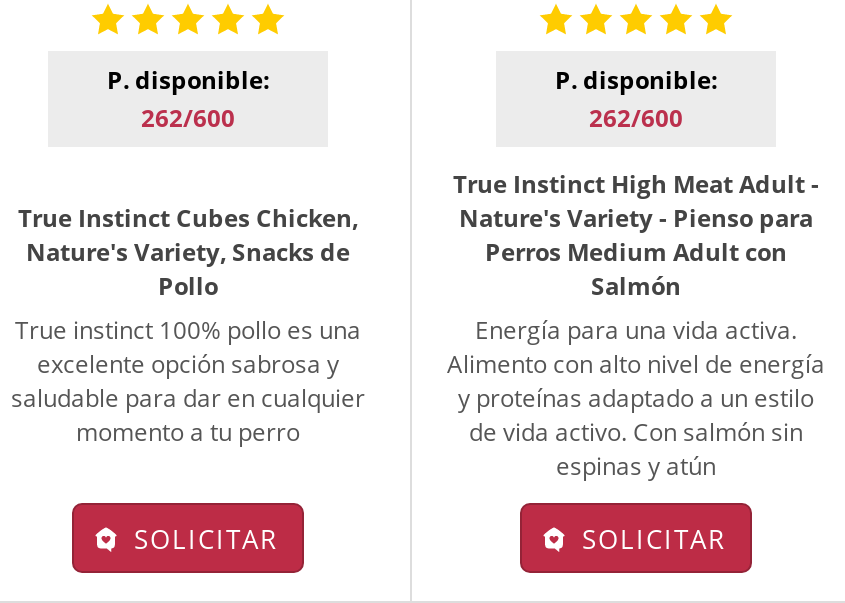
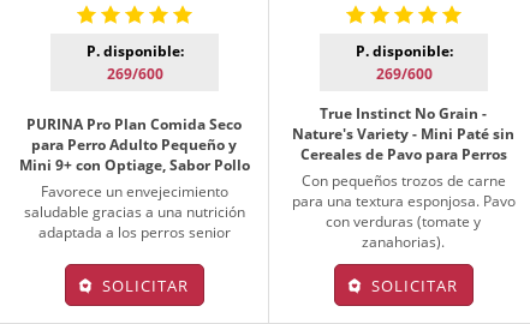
- 262/600
+ 269/600

- 262/600
+ 269/600

- True Instinct High Meat Adult -
- Nature's Variety - Pienso para
- Perros Medium Adult con
- Salmón
- Energía para una vida activa.
- Alimento con alto nivel de energía
- y proteínas adaptado a un estilo
- de vida activo. Con salmón sin
- espinas y atún
+ True Instinct No Grain -
+ Nature's Variety - Mini Paté sin
+ Cereales de Pavo para Perros
+ Con pequeños trozos de carne
+ para una textura esponjosa. Pavo
+ con verduras (tomate y
+ zanahorias).

- True Instinct Cubes Chicken,
- Nature's Variety, Snacks de
- Pollo
- True instinct 100% pollo es una
- excelente opción sabrosa y
- saludable para dar en cualquier
- momento a tu perro
+ PURINA Pro Plan Comida Seco
+ para Perro Adulto Pequeño y
+ Mini 9+ con Optiage, Sabor Pollo
+ Favorece un envejecimiento
+ saludable gracias a una nutrición
+ adaptada a los perros senior
